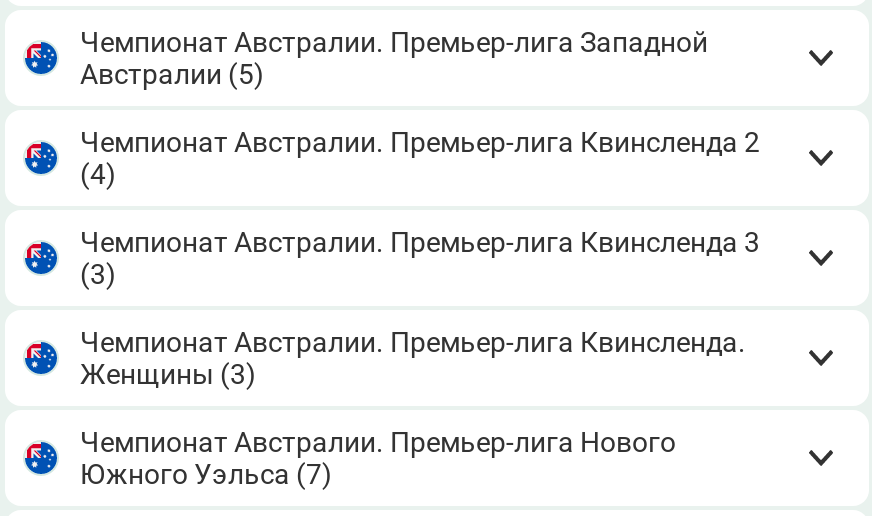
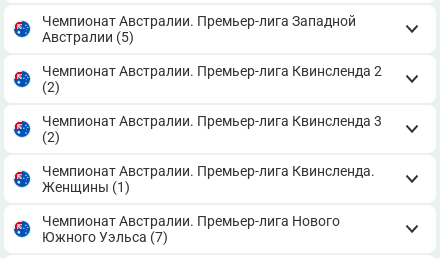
- (4)
+ (2)

- (3)
+ (2)

- Женщины (3)
+ Женщины (1)
